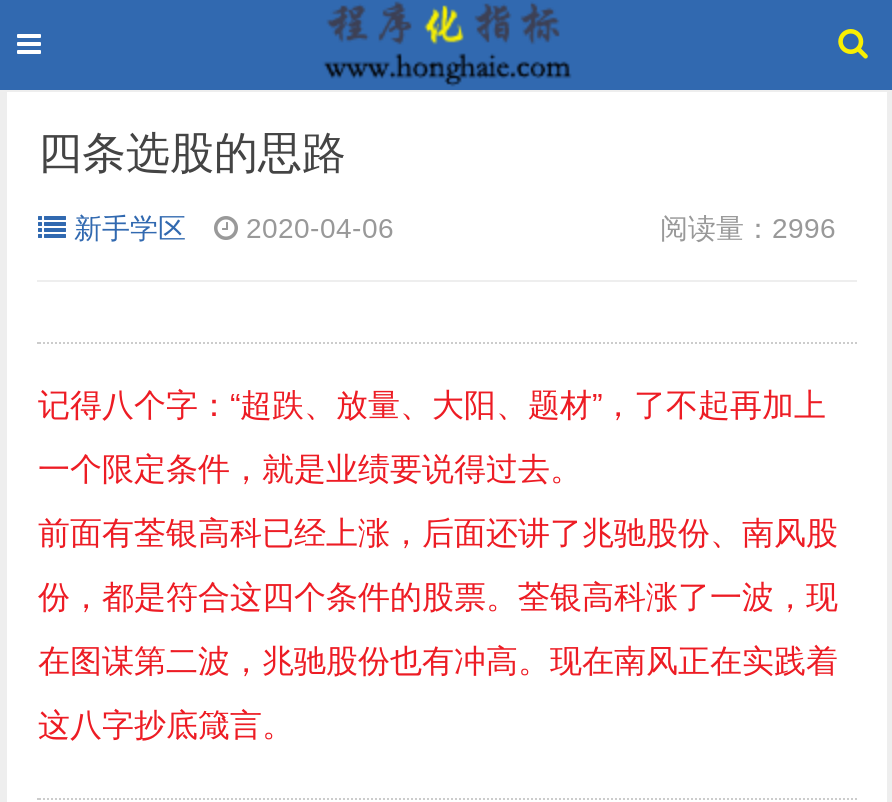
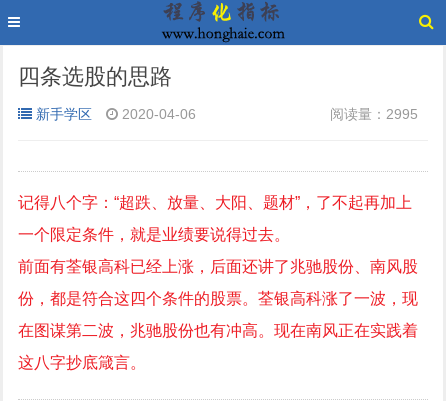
- 阅读量：2996
+ 阅读量：2995
